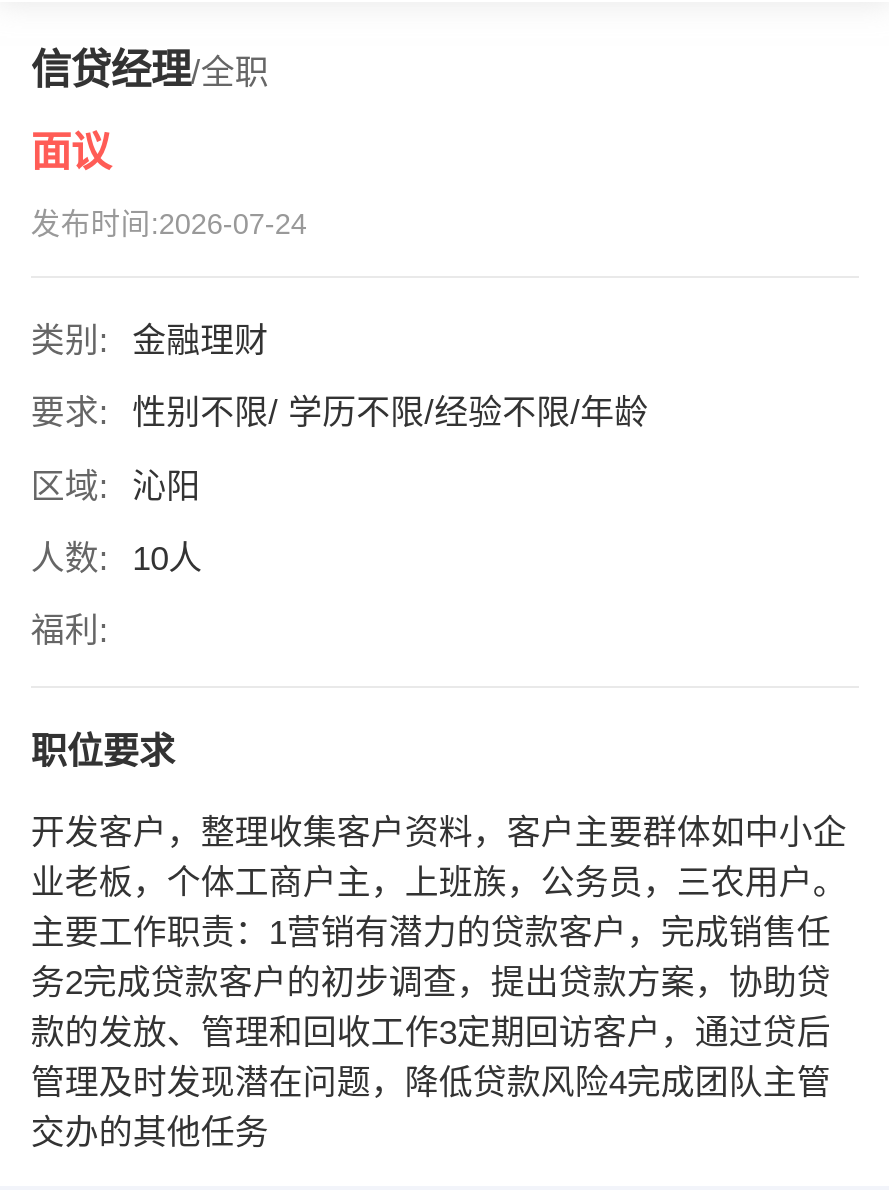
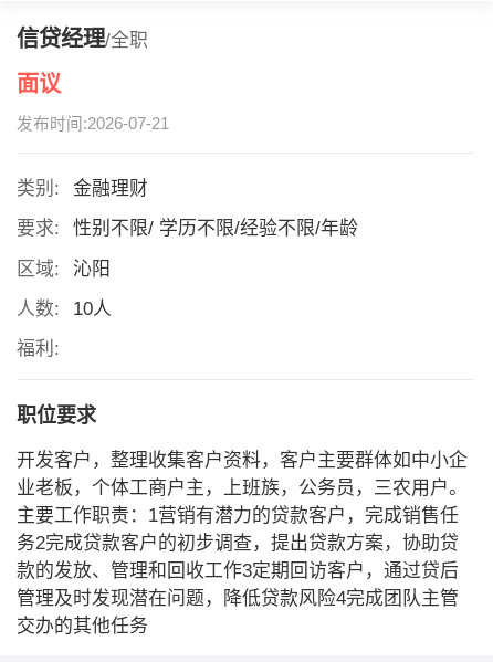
- 发布时间:2026-07-24
+ 发布时间:2026-07-21
